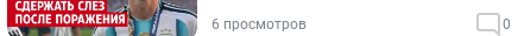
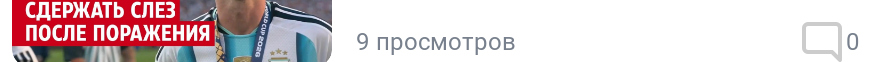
- 6 просмотров
+ 9 просмотров
